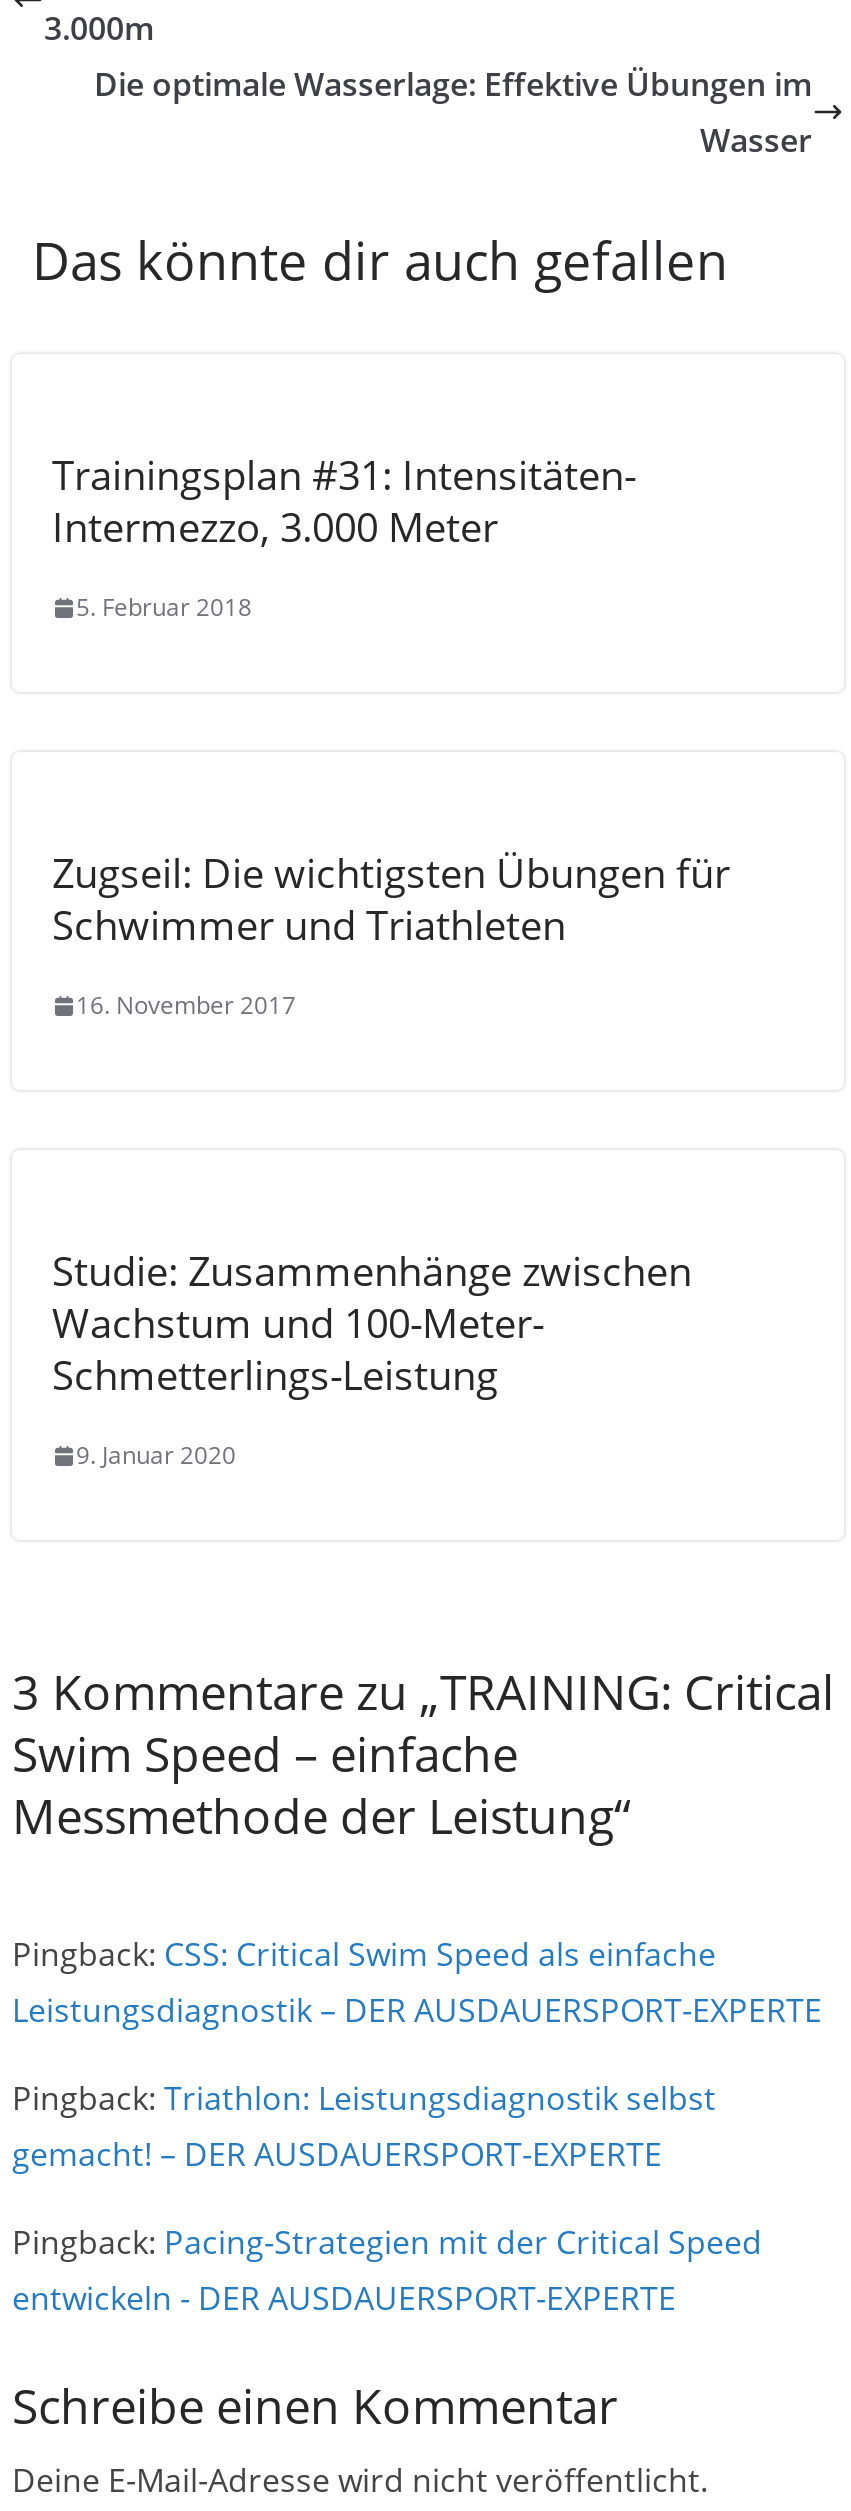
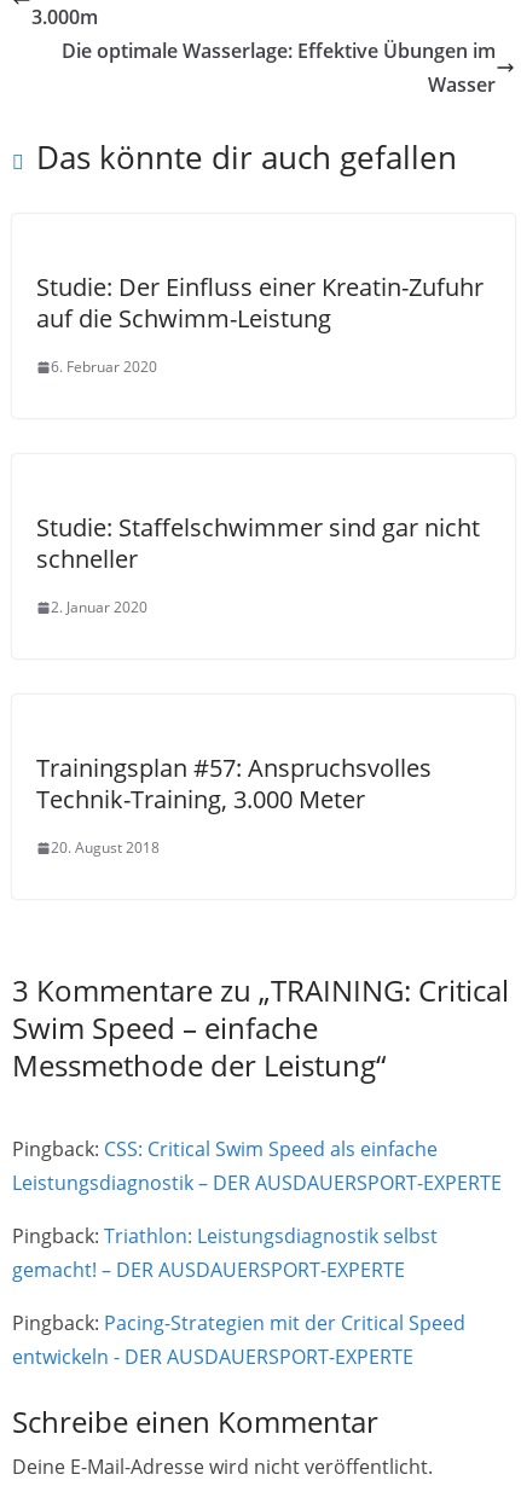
- Trainingsplan #31: Intensitäten-
- Intermezzo, 3.000 Meter
+ Studie: Der Einfluss einer Kreatin-Zufuhr
+ auf die Schwimm-Leistung

- 5. Februar 2018
+ 6. Februar 2020

- Zugseil: Die wichtigsten Übungen für
- Schwimmer und Triathleten
+ Studie: Staffelschwimmer sind gar nicht
+ schneller

- 16. November 2017
+ 2. Januar 2020

- Studie: Zusammenhänge zwischen
- Wachstum und 100-Meter-
- Schmetterlings-Leistung
+ Trainingsplan #57: Anspruchsvolles
+ Technik-Training, 3.000 Meter

- 9. Januar 2020
+ 20. August 2018
